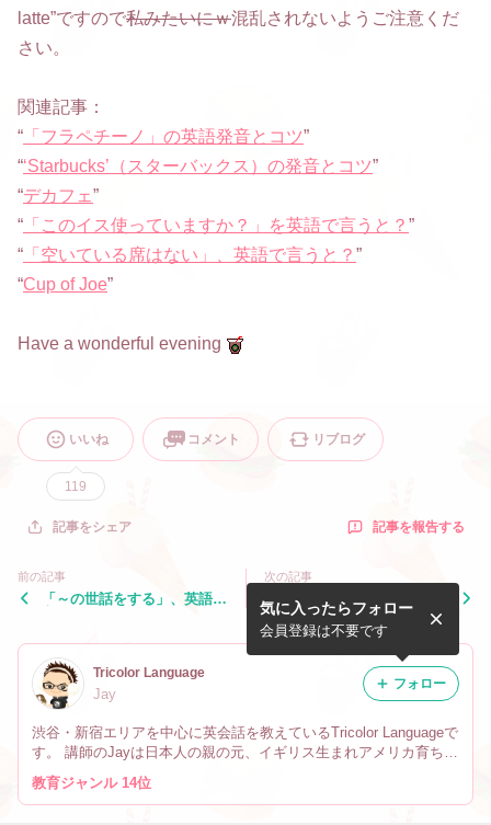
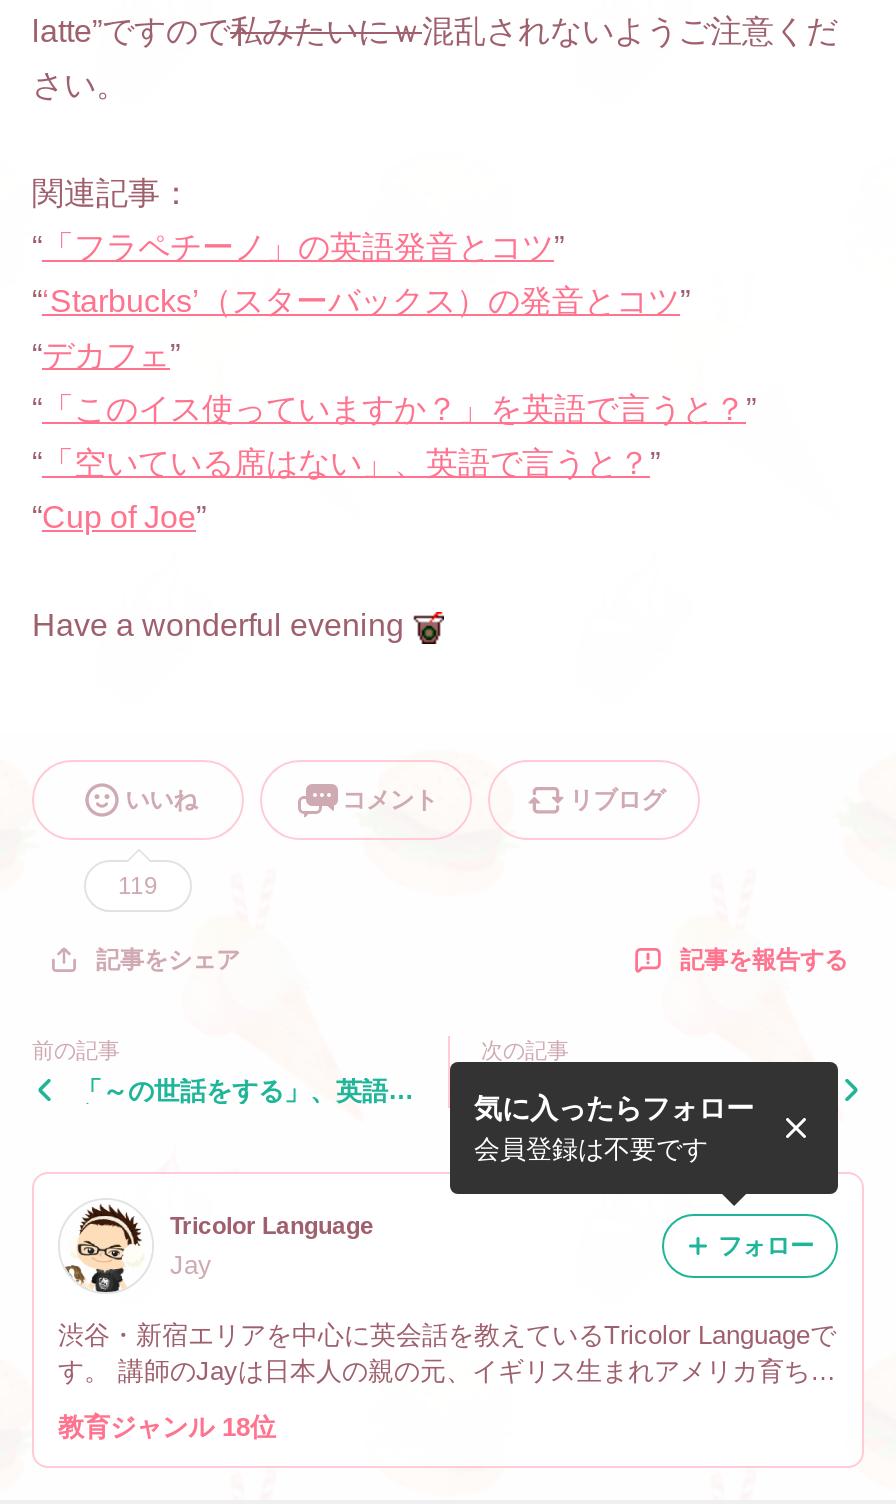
- 教育ジャンル 14位
+ 教育ジャンル 18位
